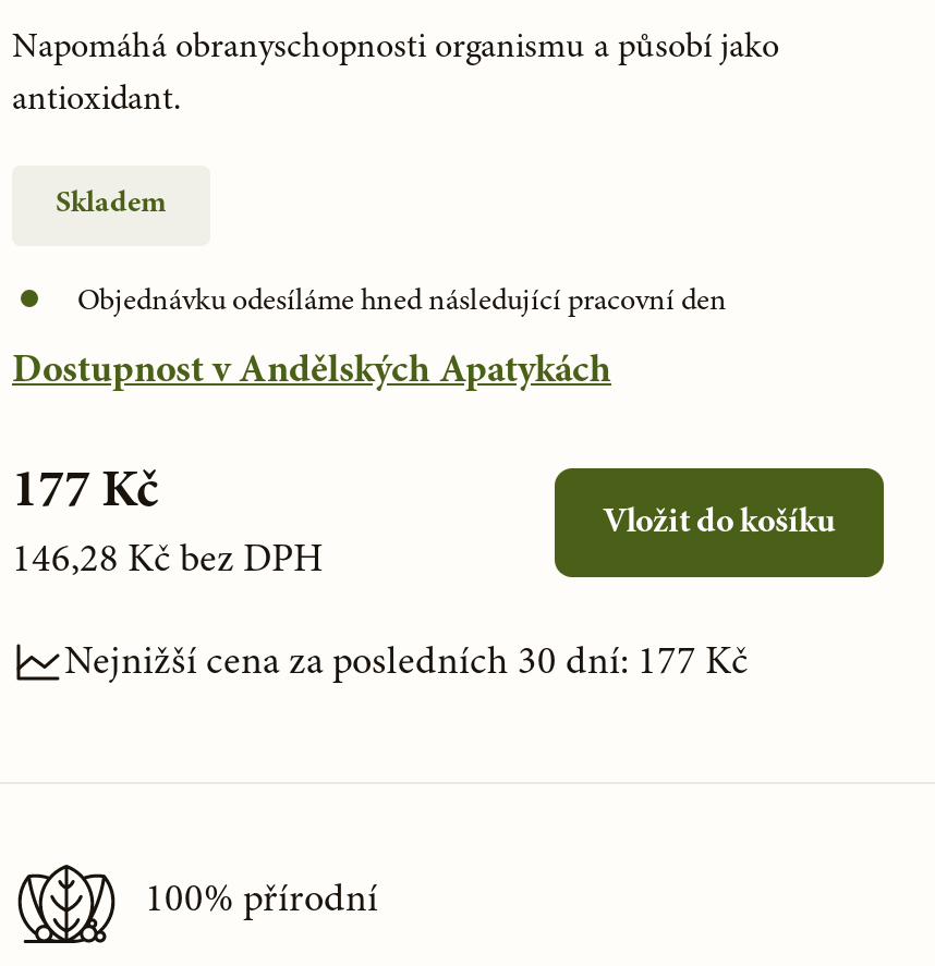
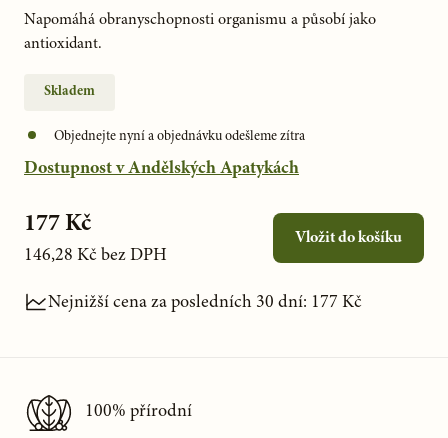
- Objednávku odesíláme hned následující pracovní den
+ Objednejte nyní a objednávku odešleme zítra
